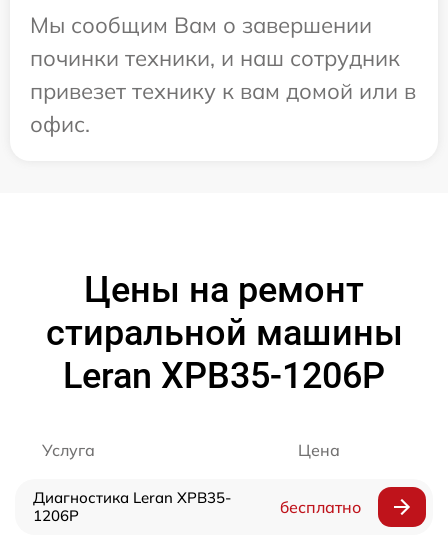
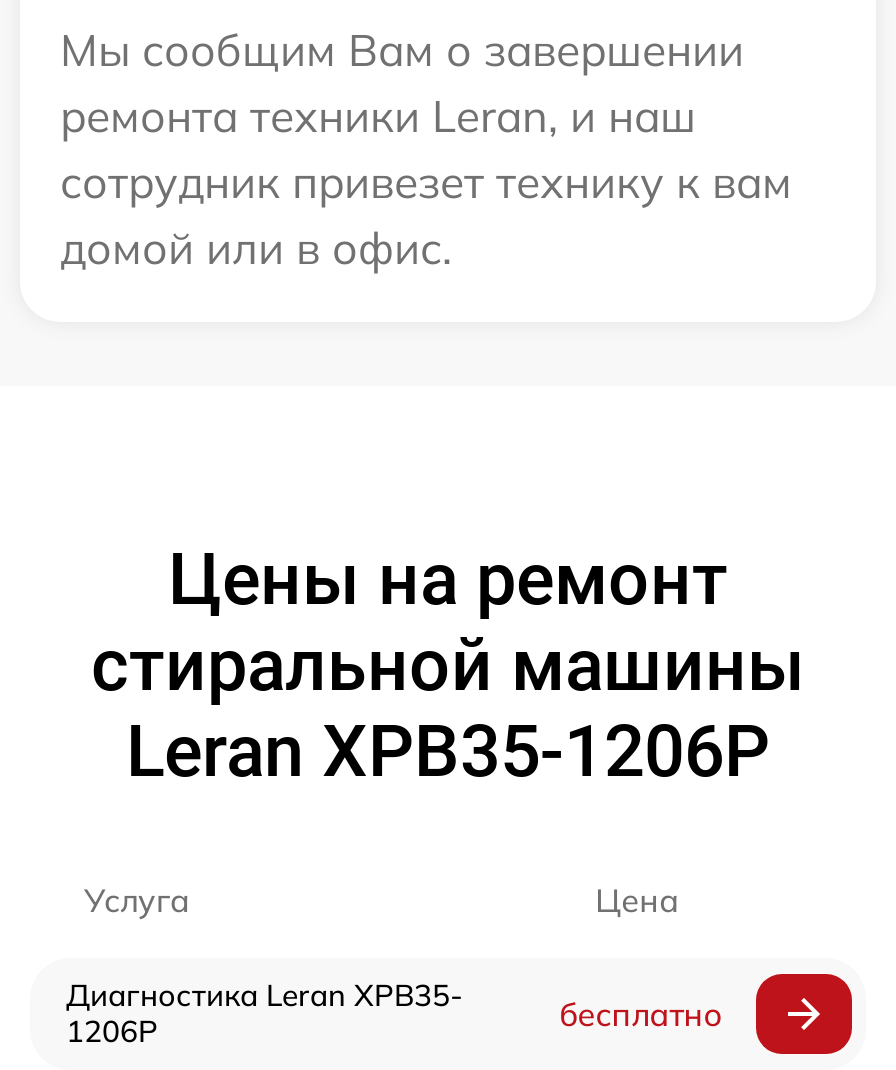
- починки техники, и наш сотрудник
- привезет технику к вам домой или в
- офис.
+ ремонта техники Leran, и наш
+ сотрудник привезет технику к вам
+ домой или в офис.
